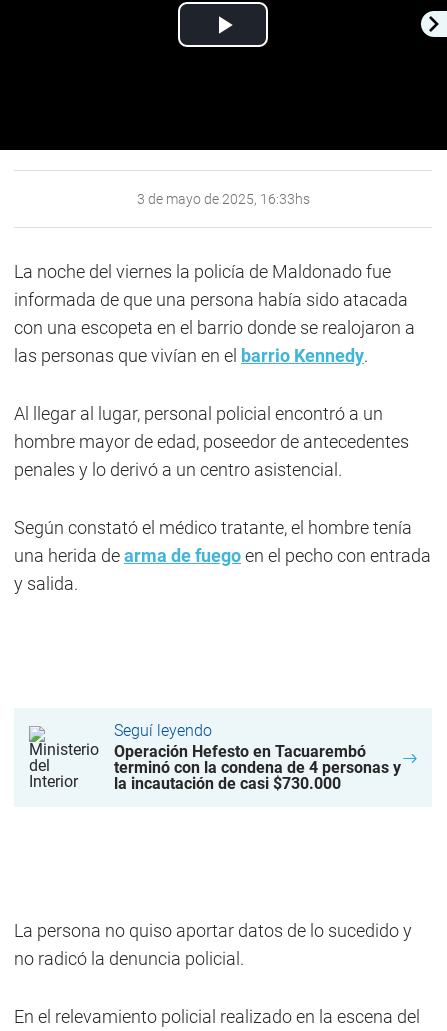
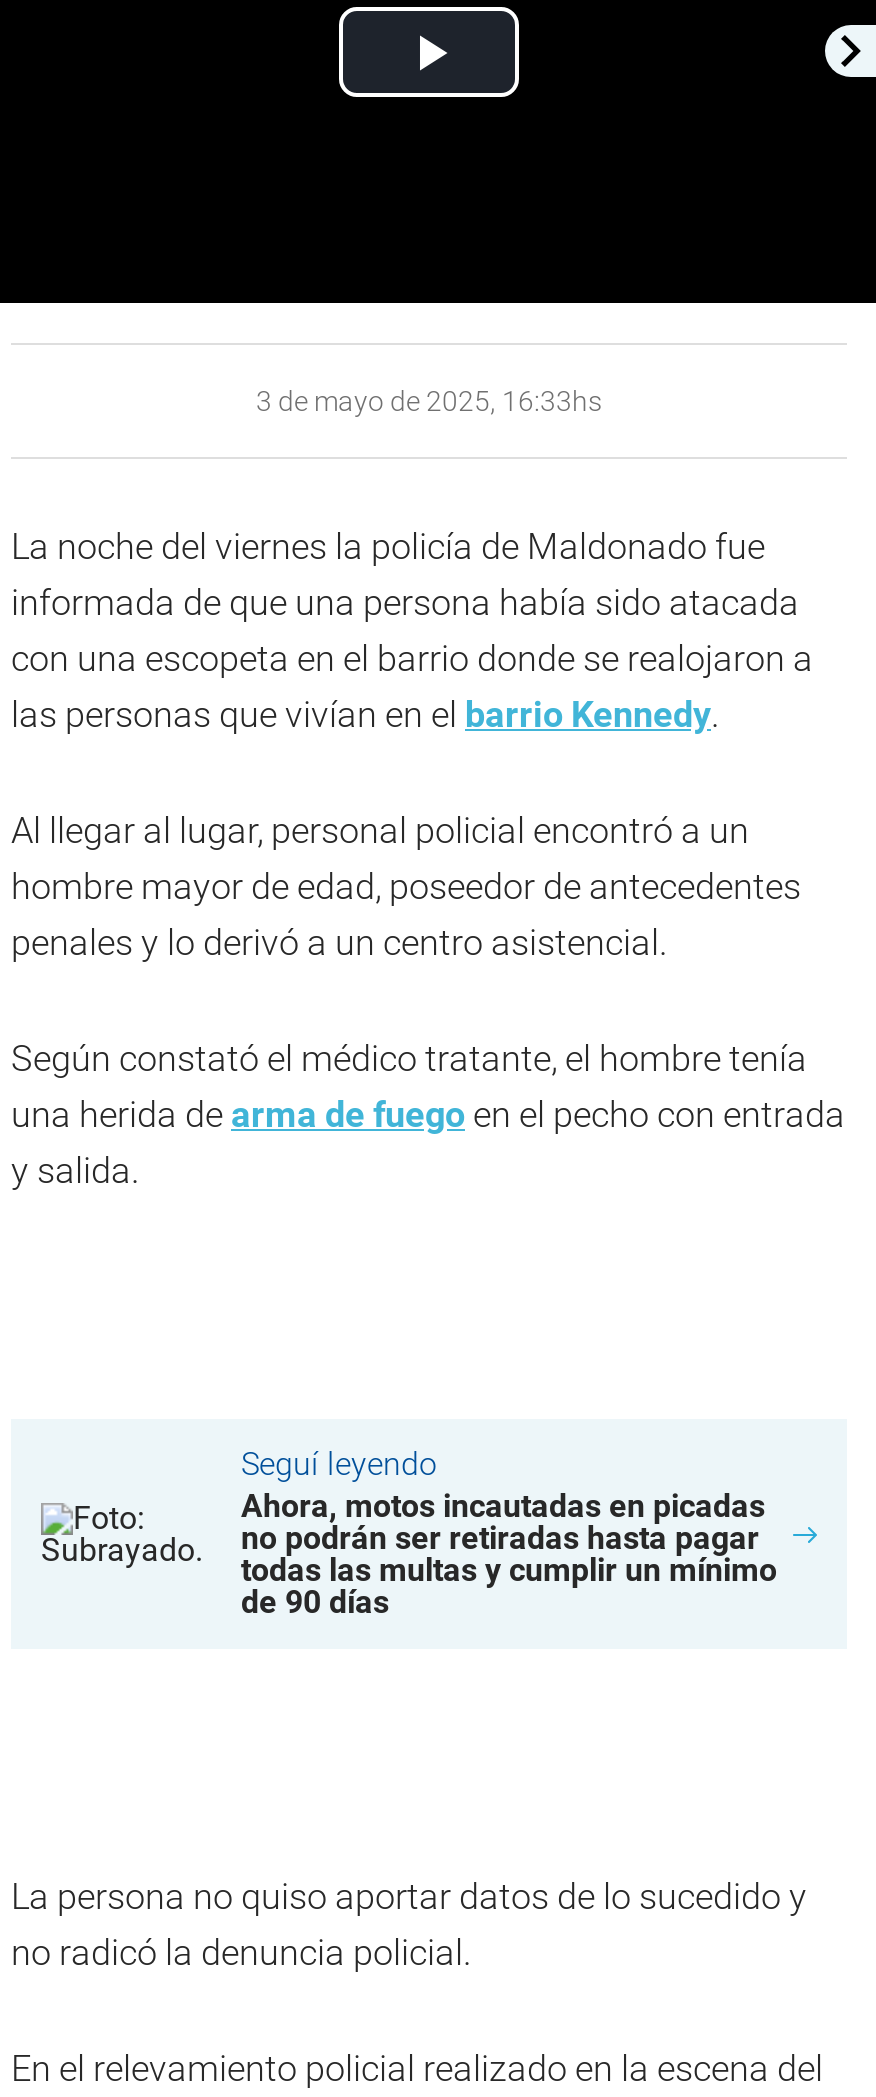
- [image]
- Operación Hefesto en Tacuarembó
- terminó con la condena de 4 personas y
- la incautación de casi $730.000
+ [image]
+ Ahora, motos incautadas en picadas
+ no podrán ser retiradas hasta pagar
+ todas las multas y cumplir un mínimo
+ de 90 días
